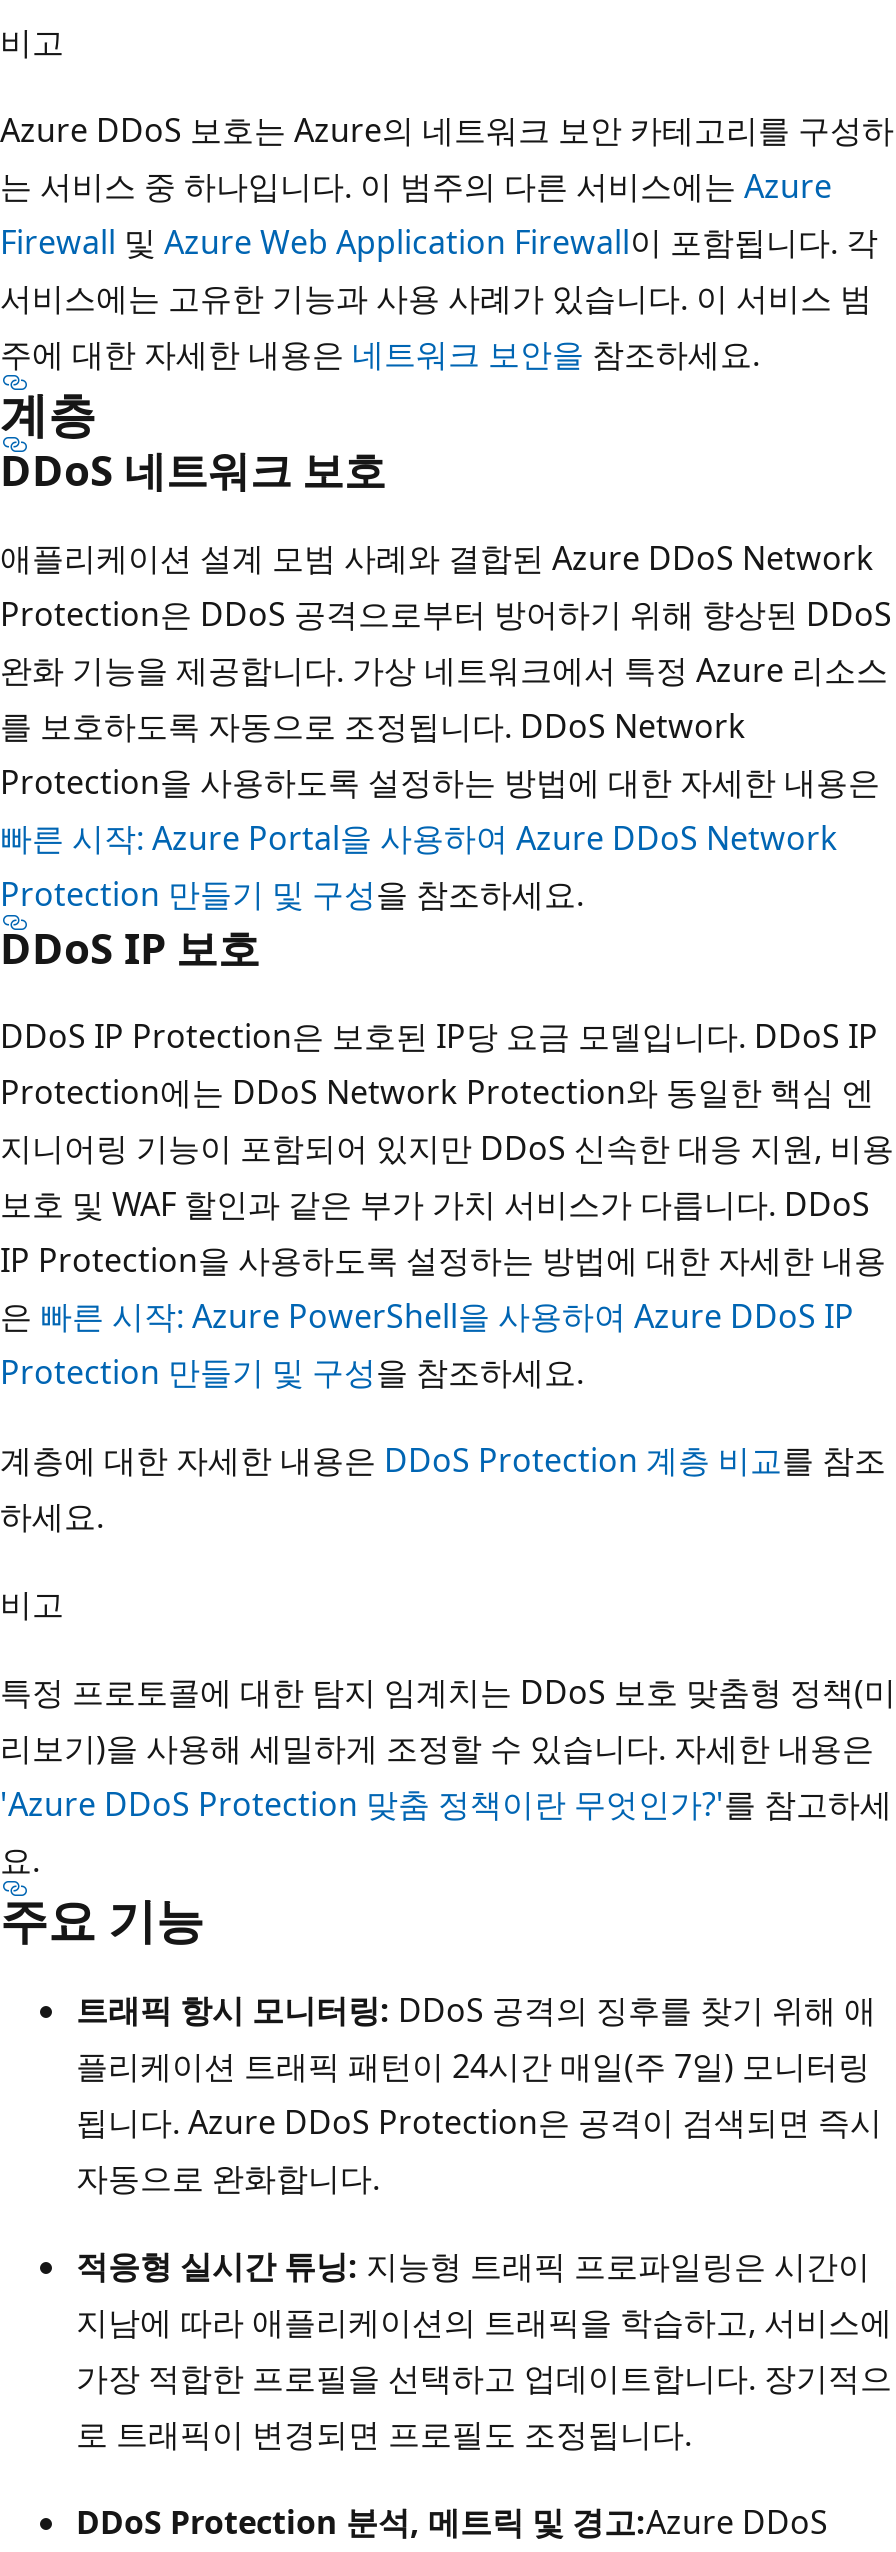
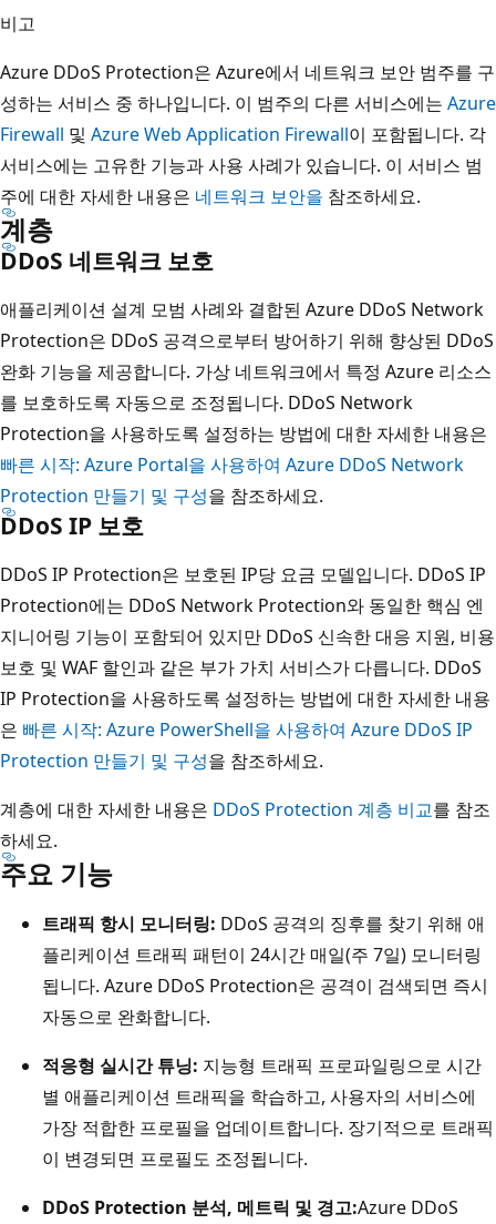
- Azure DDoS 보호는 Azure의 네트워크 보안 카테고리를 구성하
+ Azure DDoS Protection은 Azure에서 네트워크 보안 범주를 구

- 는 서비스 중 하나입니다. 이 범주의 다른 서비스에는 Azure
+ 성하는 서비스 중 하나입니다. 이 범주의 다른 서비스에는 Azure

- 비고
- 특정 프로토콜에 대한 탐지 임계치는 DDoS 보호 맞춤형 정책(미
- 리보기)을 사용해 세밀하게 조정할 수 있습니다. 자세한 내용은
- 'Azure DDoS Protection 맞춤 정책이란 무엇인가?'를 참고하세
- 요.

- 적응형 실시간 튜닝: 지능형 트래픽 프로파일링은 시간이
- 지남에 따라 애플리케이션의 트래픽을 학습하고, 서비스에
- 가장 적합한 프로필을 선택하고 업데이트합니다. 장기적으
- 로 트래픽이 변경되면 프로필도 조정됩니다.
+ 적응형 실시간 튜닝: 지능형 트래픽 프로파일링으로 시간
+ 별 애플리케이션 트래픽을 학습하고, 사용자의 서비스에
+ 가장 적합한 프로필을 업데이트합니다. 장기적으로 트래픽
+ 이 변경되면 프로필도 조정됩니다.
